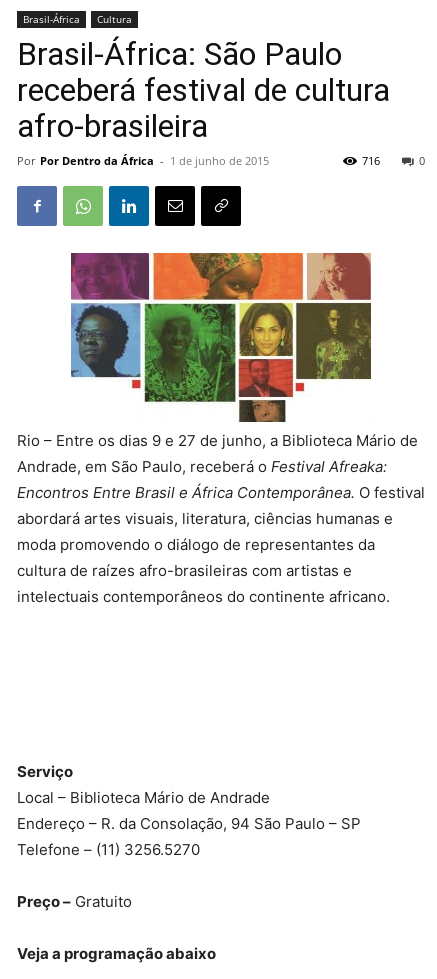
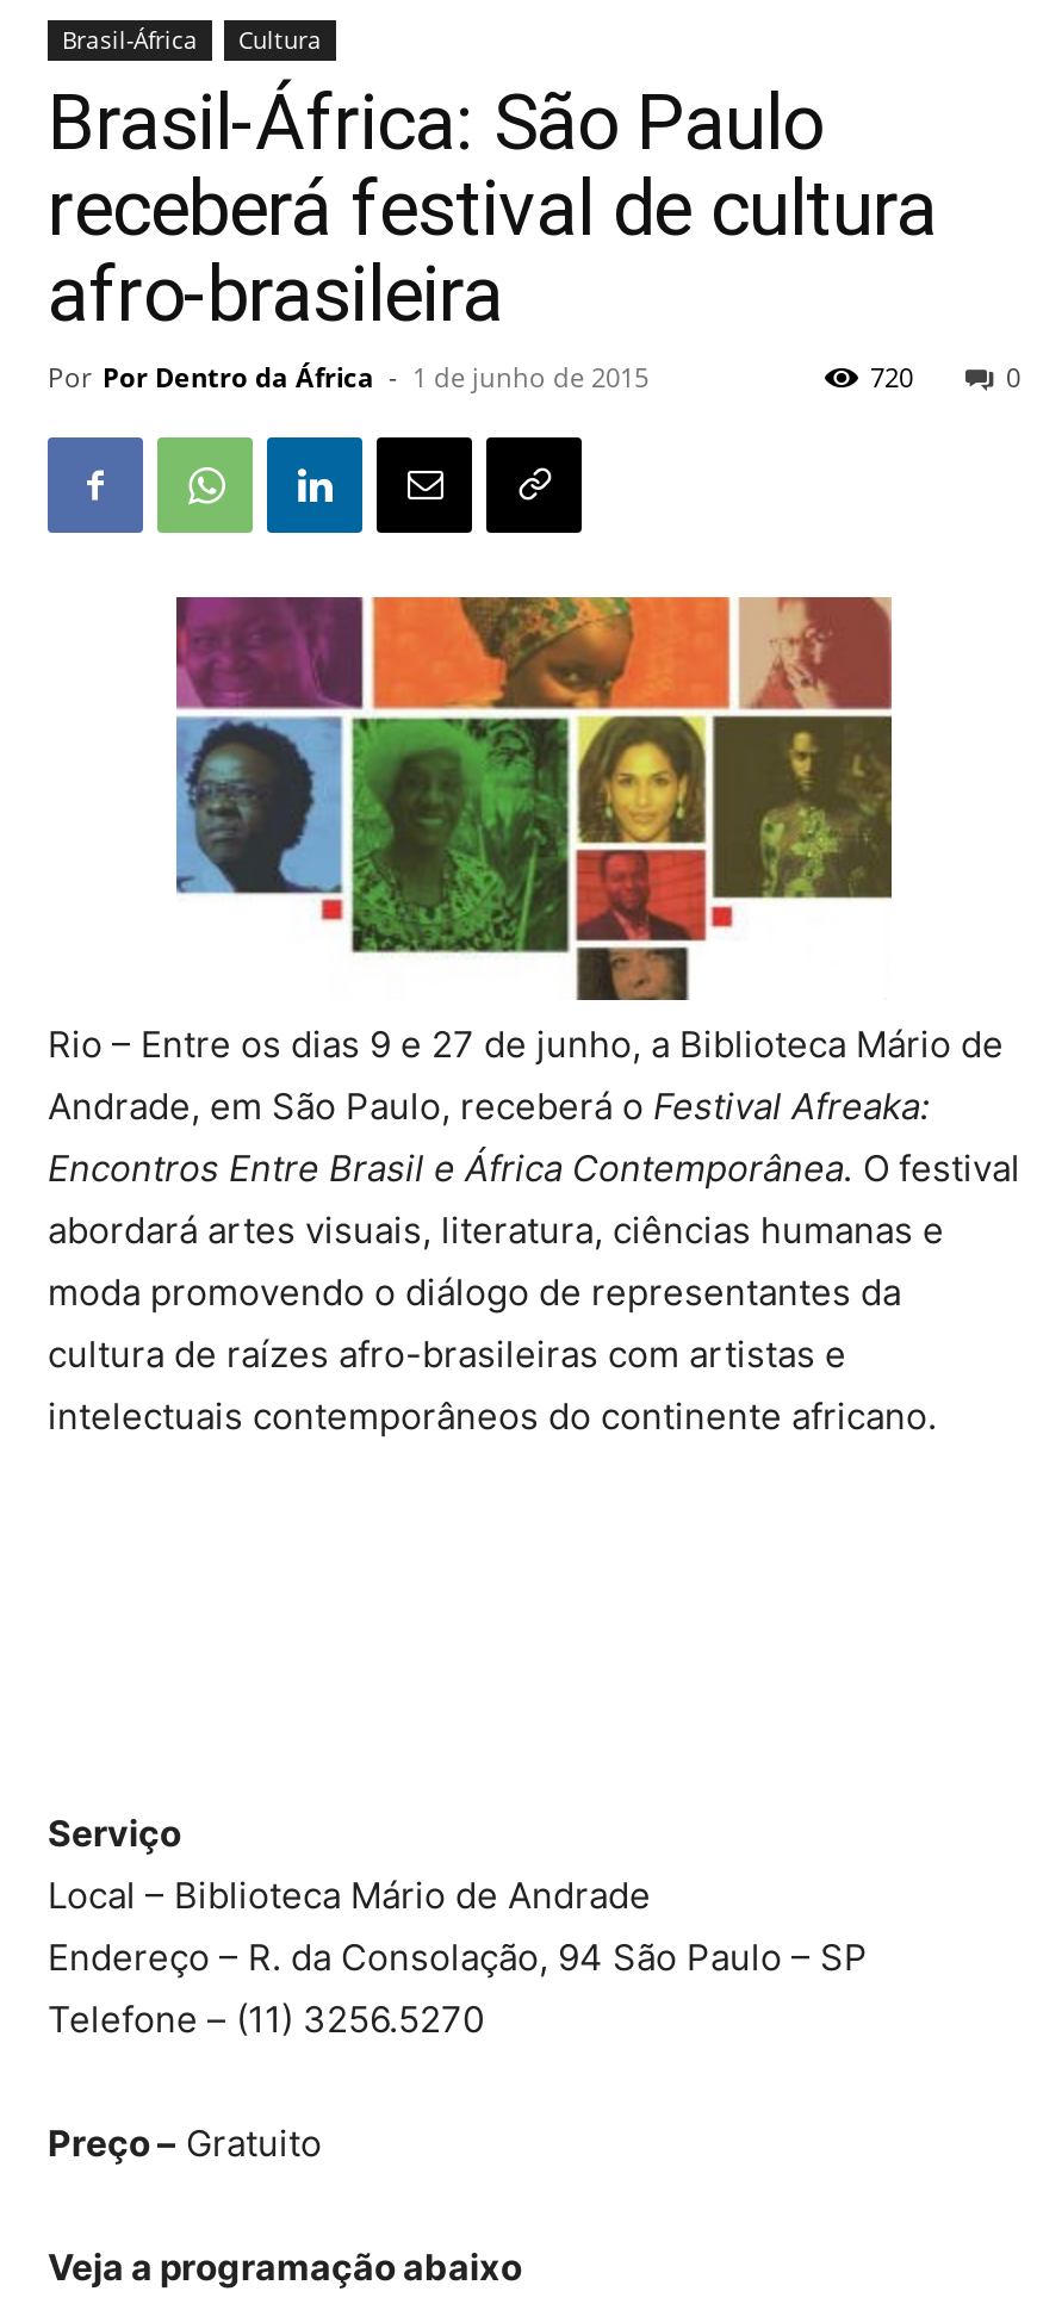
- 716
+ 720
